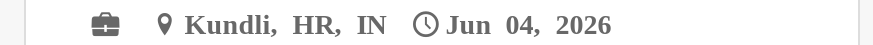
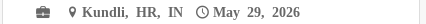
- Jun 04, 2026
+ May 29, 2026
